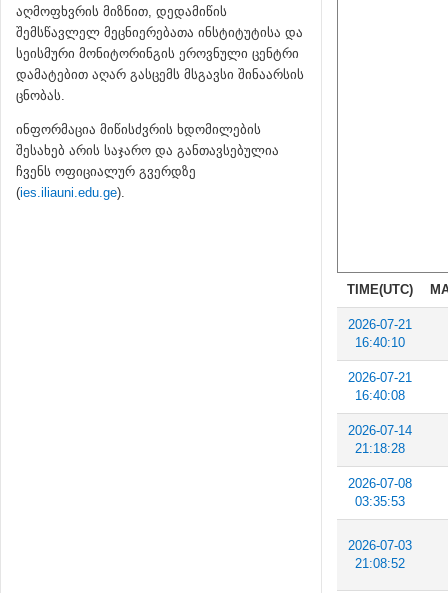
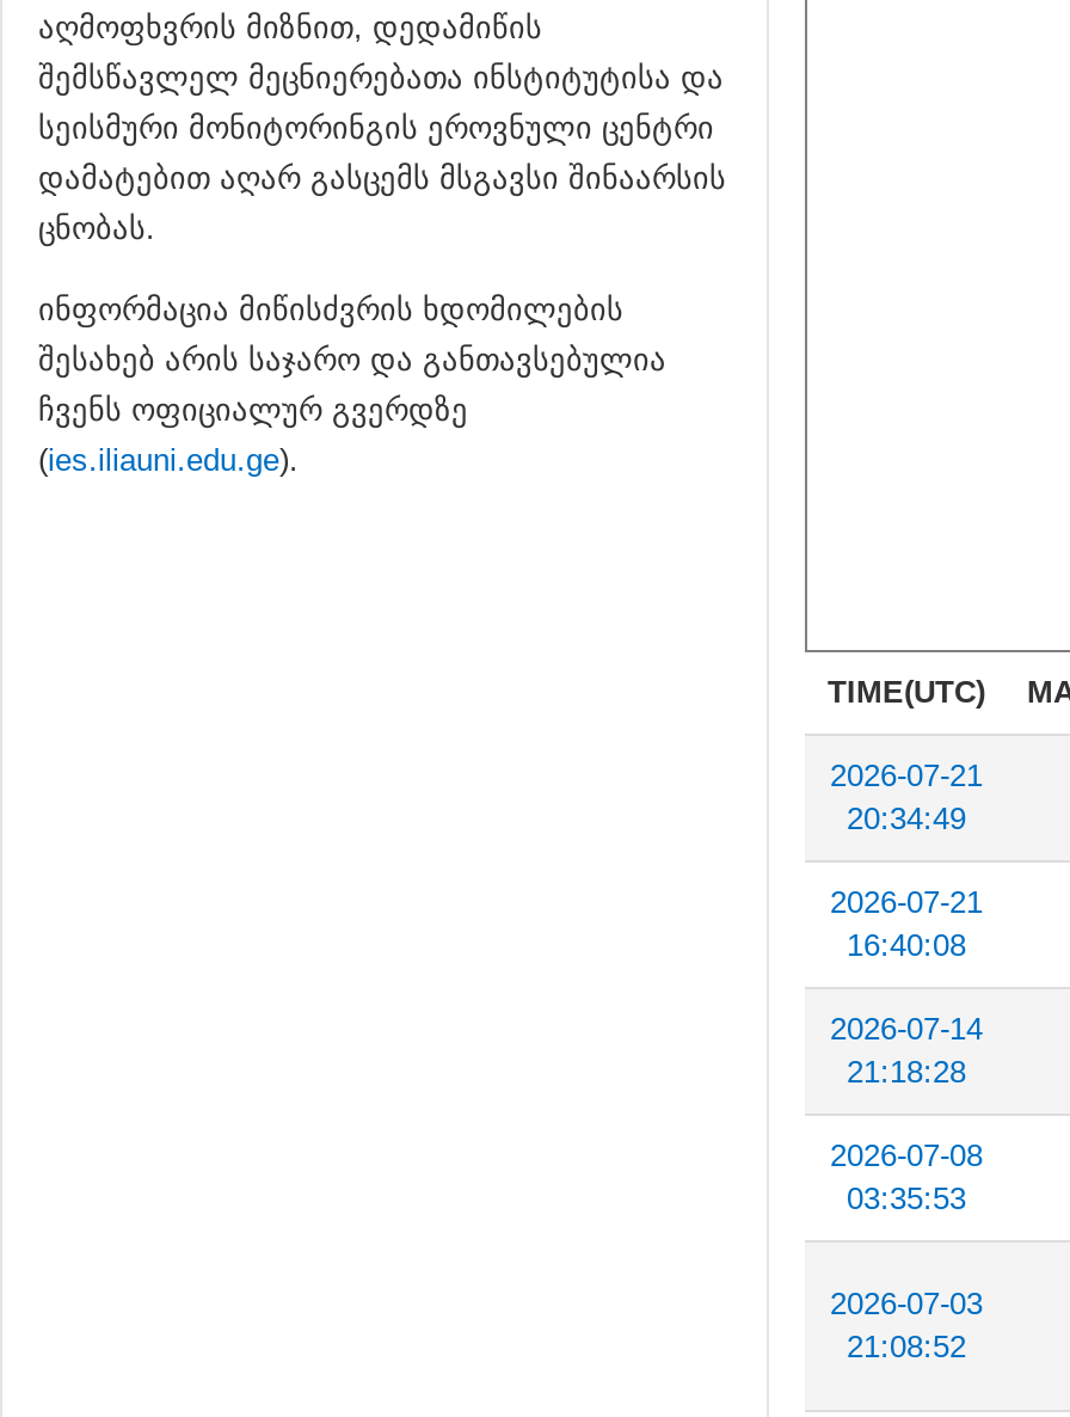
- 16:40:10
+ 20:34:49
